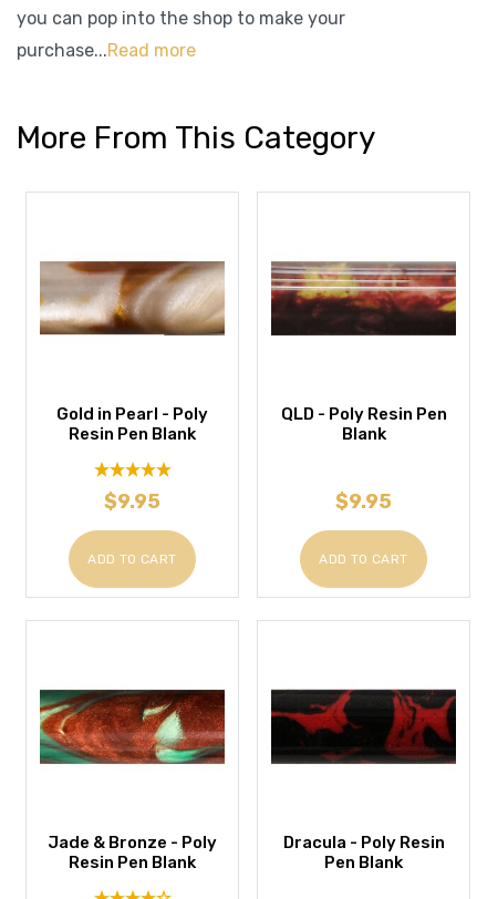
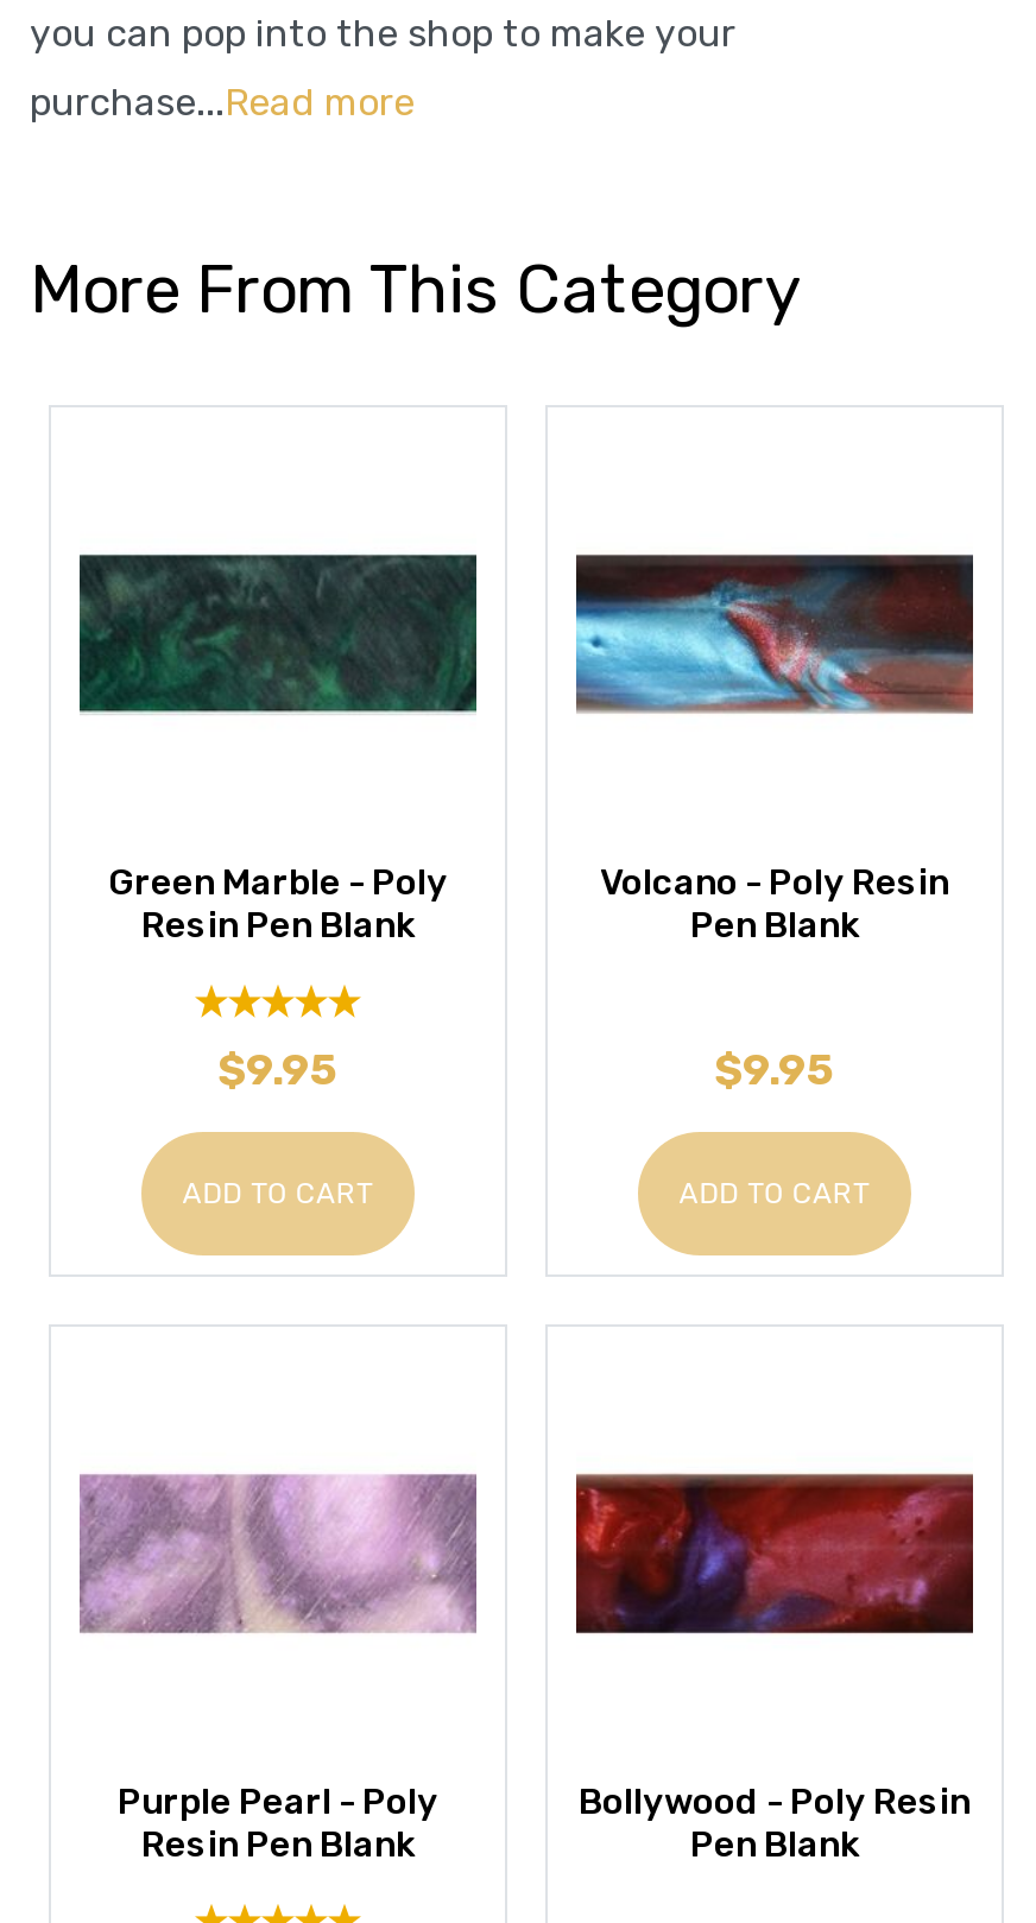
- [image]
+ [image]

- [image]
+ [image]

- Gold in Pearl - Poly
+ Green Marble - Poly

- QLD - Poly Resin Pen
- Blank
+ Volcano - Poly Resin
+ Pen Blank

- [image]
+ [image]

- [image]
+ [image]

- Jade & Bronze - Poly
+ Purple Pearl - Poly

- Dracula - Poly Resin
+ Bollywood - Poly Resin
